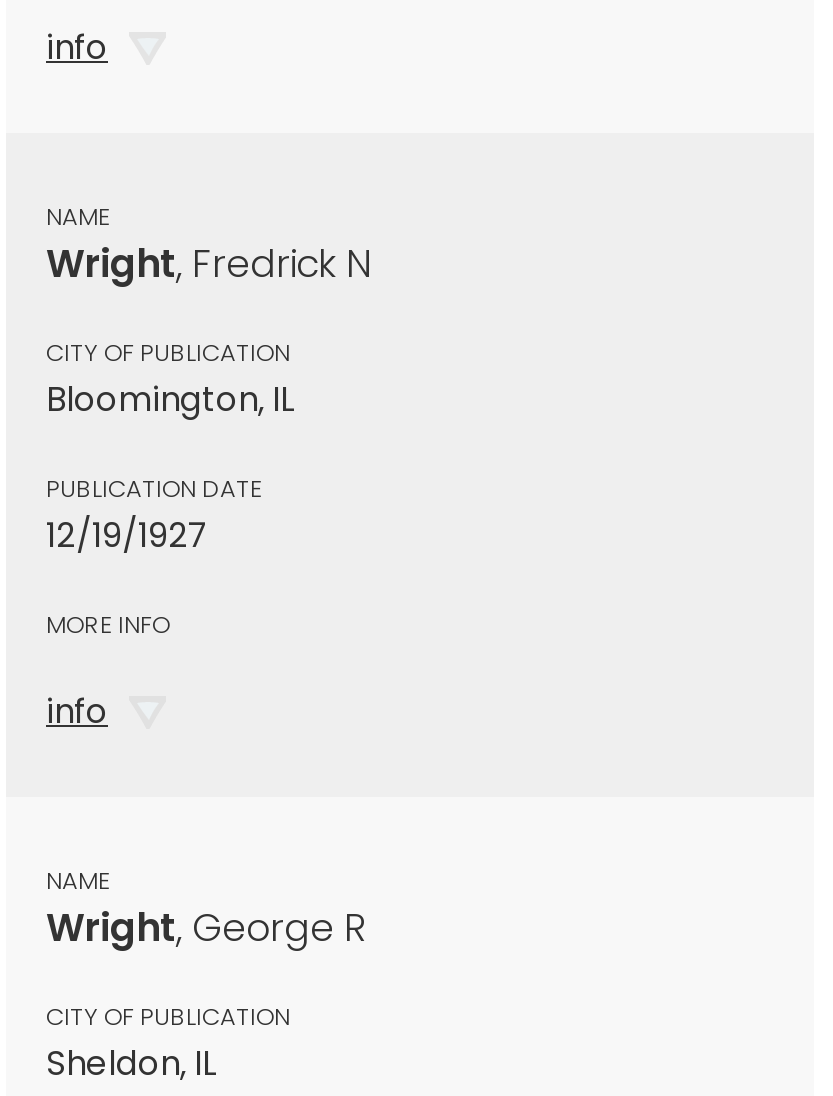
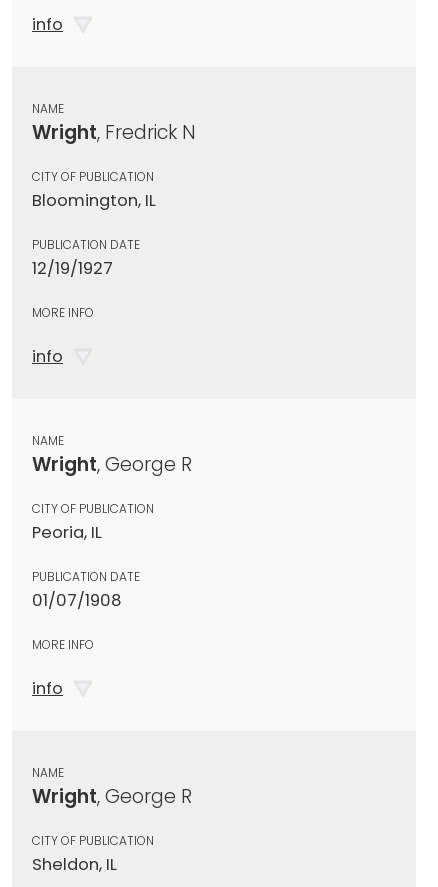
+ Peoria, IL
+ PUBLICATION DATE
+ 01/07/1908
+ MORE INFO
+ info

+ NAME
+ Wright, George R
+ CITY OF PUBLICATION
